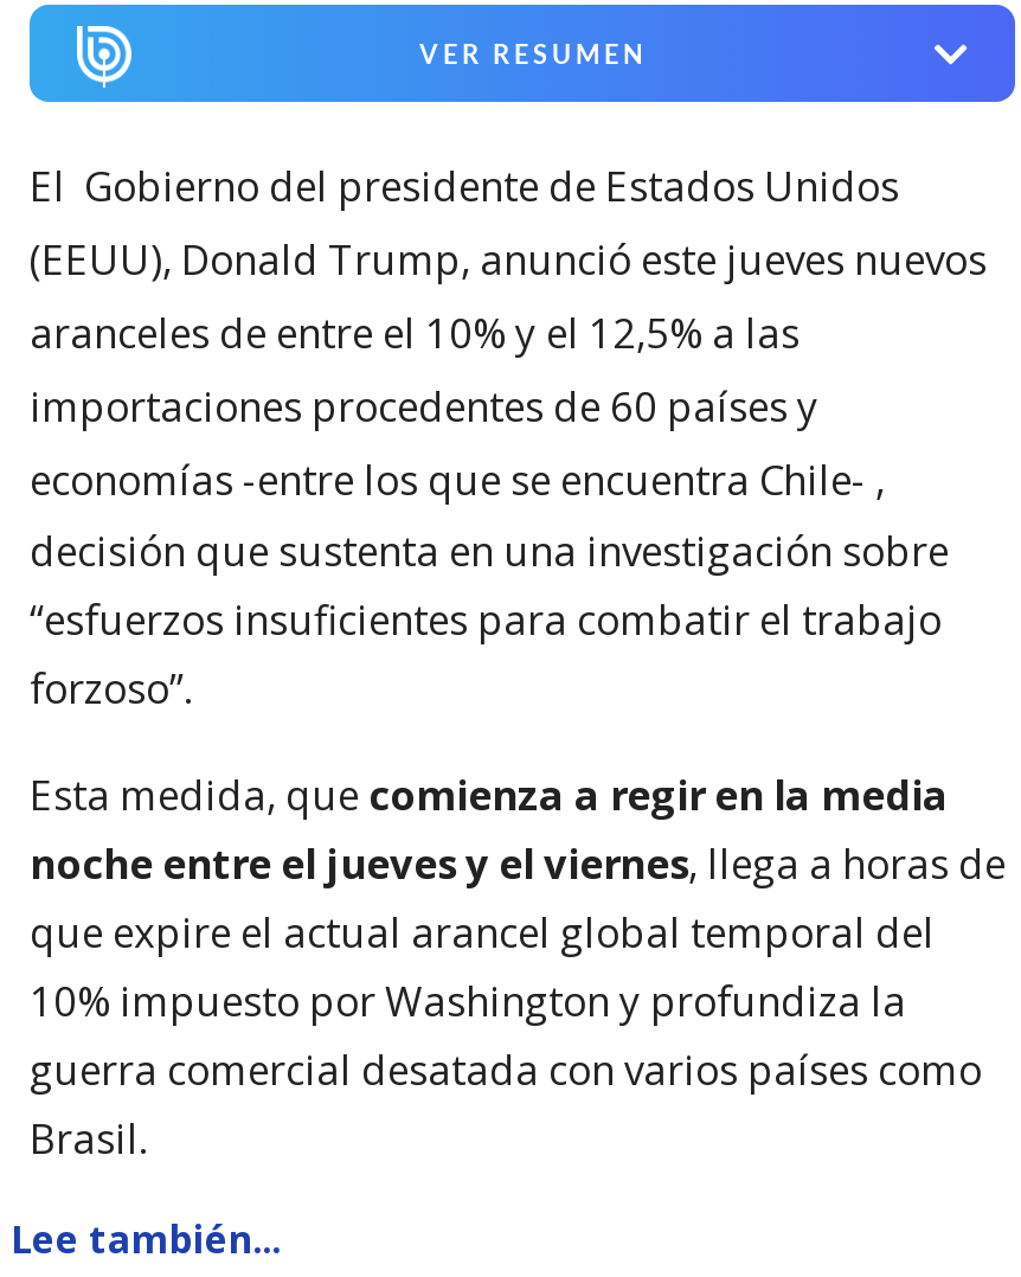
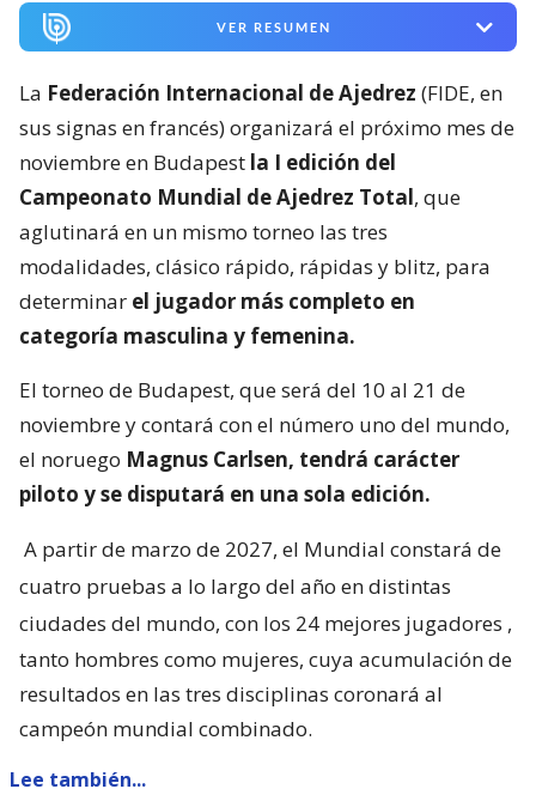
- El Gobierno del presidente de Estados Unidos
- (EEUU), Donald Trump, anunció este jueves nuevos
- aranceles de entre el 10% y el 12,5% a las
- importaciones procedentes de 60 países y
- economías -entre los que se encuentra Chile- ,
- decisión que sustenta en una investigación sobre
- “esfuerzos insuficientes para combatir el trabajo
- forzoso”.
- Esta medida, que comienza a regir en la media
- noche entre el jueves y el viernes, llega a horas de
- que expire el actual arancel global temporal del
- 10% impuesto por Washington y profundiza la
- guerra comercial desatada con varios países como
- Brasil.
+ La Federación Internacional de Ajedrez (FIDE, en
+ sus signas en francés) organizará el próximo mes de
+ noviembre en Budapest la I edición del
+ Campeonato Mundial de Ajedrez Total, que
+ aglutinará en un mismo torneo las tres
+ modalidades, clásico rápido, rápidas y blitz, para
+ determinar el jugador más completo en
+ categoría masculina y femenina.
+ El torneo de Budapest, que será del 10 al 21 de
+ noviembre y contará con el número uno del mundo,
+ el noruego Magnus Carlsen, tendrá carácter
+ piloto y se disputará en una sola edición.
+ A partir de marzo de 2027, el Mundial constará de
+ cuatro pruebas a lo largo del año en distintas
+ ciudades del mundo, con los 24 mejores jugadores ,
+ tanto hombres como mujeres, cuya acumulación de
+ resultados en las tres disciplinas coronará al
+ campeón mundial combinado.
